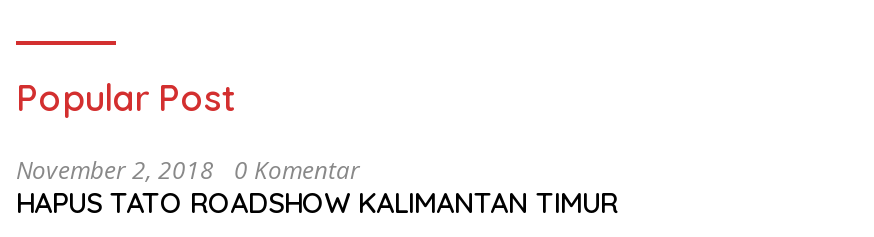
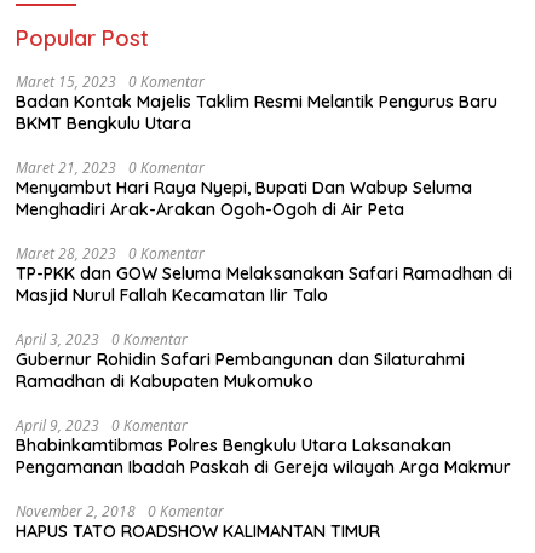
+ Maret 15, 2023 0 Komentar
+ Badan Kontak Majelis Taklim Resmi Melantik Pengurus Baru
+ BKMT Bengkulu Utara
+ Maret 21, 2023 0 Komentar
+ Menyambut Hari Raya Nyepi, Bupati Dan Wabup Seluma
+ Menghadiri Arak-Arakan Ogoh-Ogoh di Air Peta
+ Maret 28, 2023 0 Komentar
+ TP-PKK dan GOW Seluma Melaksanakan Safari Ramadhan di
+ Masjid Nurul Fallah Kecamatan Ilir Talo
+ April 3, 2023 0 Komentar
+ Gubernur Rohidin Safari Pembangunan dan Silaturahmi
+ Ramadhan di Kabupaten Mukomuko
+ April 9, 2023 0 Komentar
+ Bhabinkamtibmas Polres Bengkulu Utara Laksanakan
+ Pengamanan Ibadah Paskah di Gereja wilayah Arga Makmur
